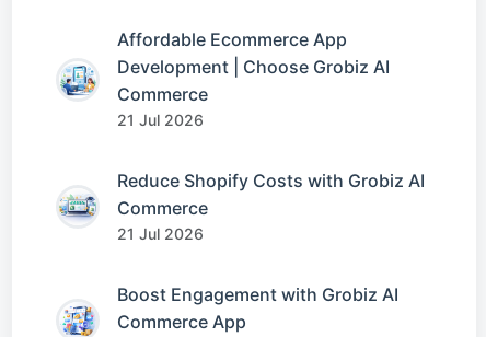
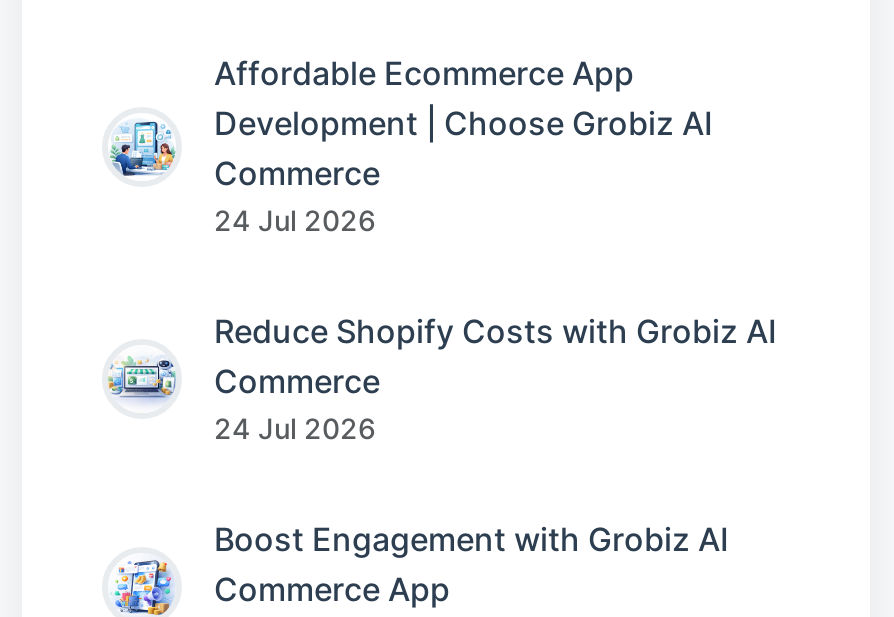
- 21 Jul 2026
+ 24 Jul 2026

- 21 Jul 2026
+ 24 Jul 2026
